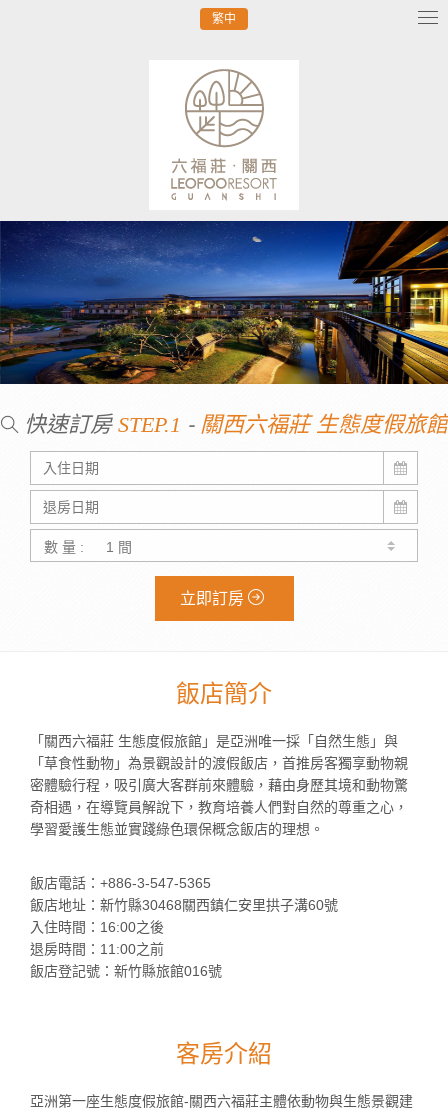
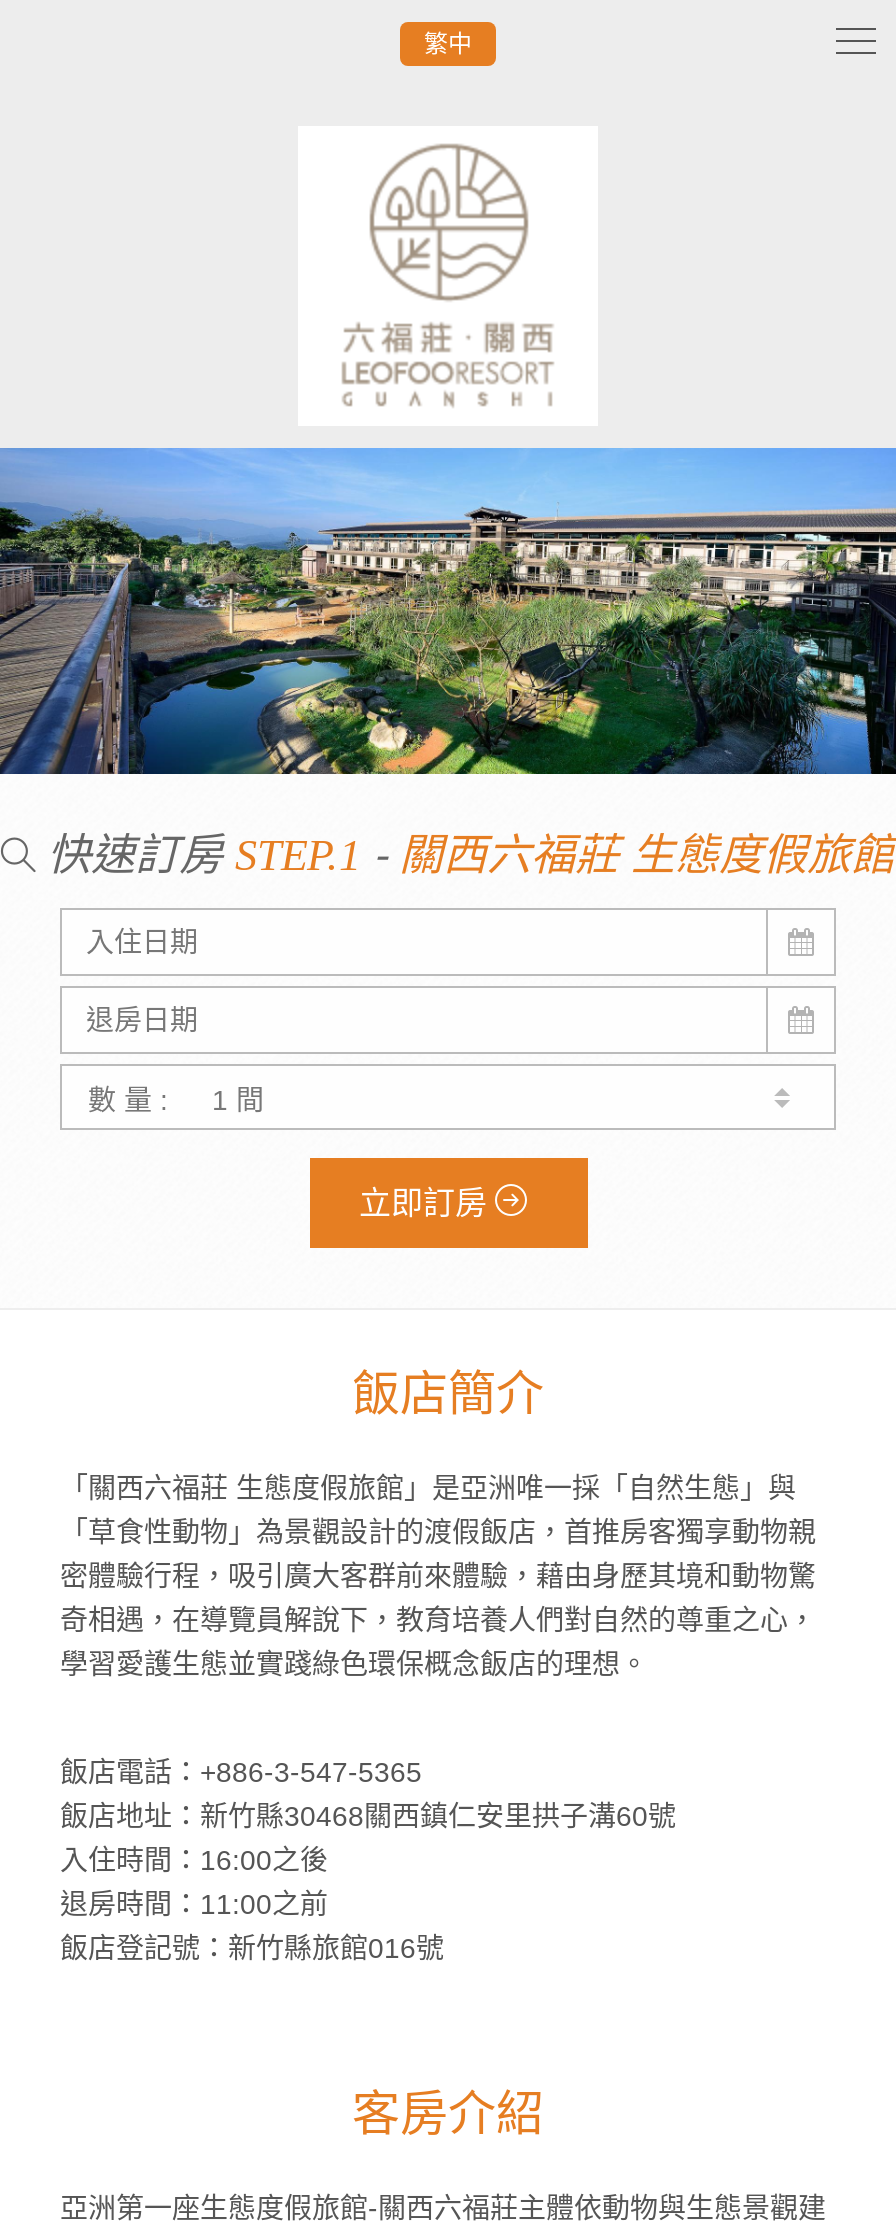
- [image]
+ [image]
